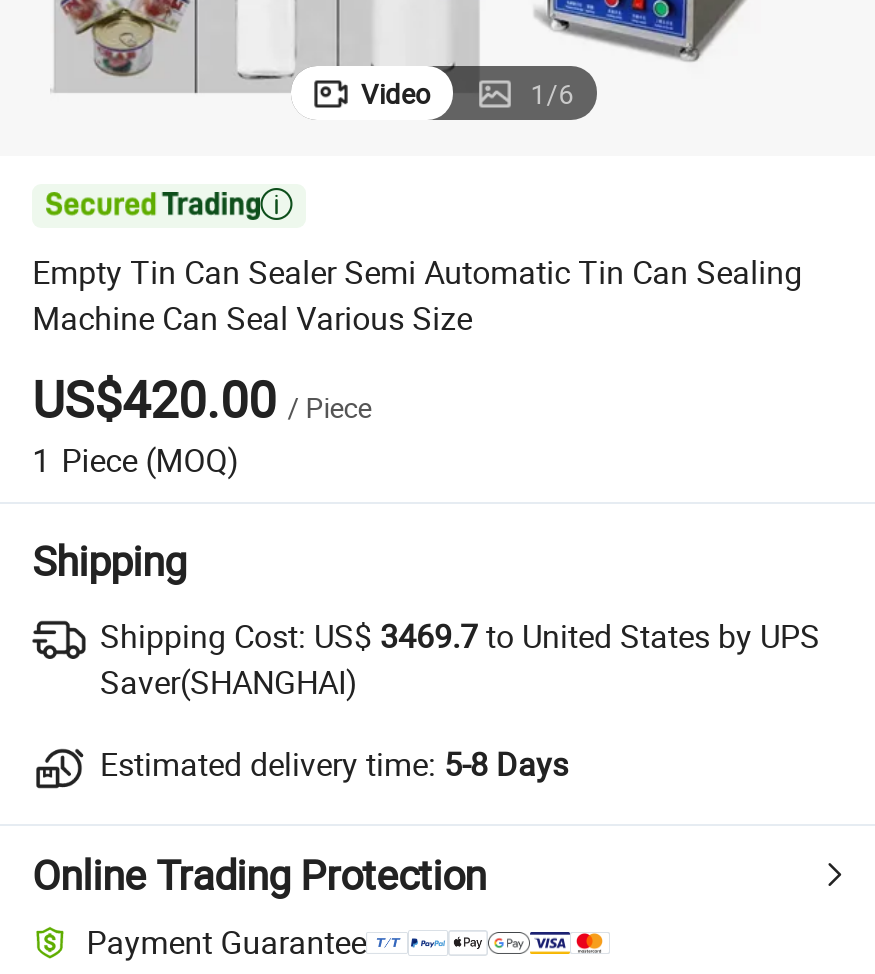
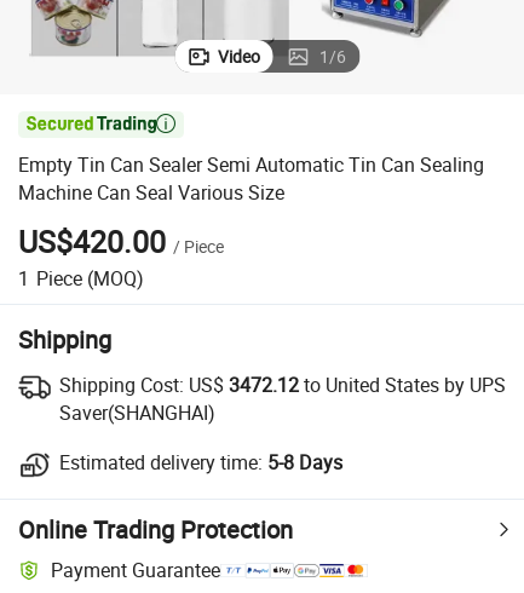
- Shipping Cost: US$3469.7 to United States by UPS
+ Shipping Cost: US$3472.12 to United States by UPS
